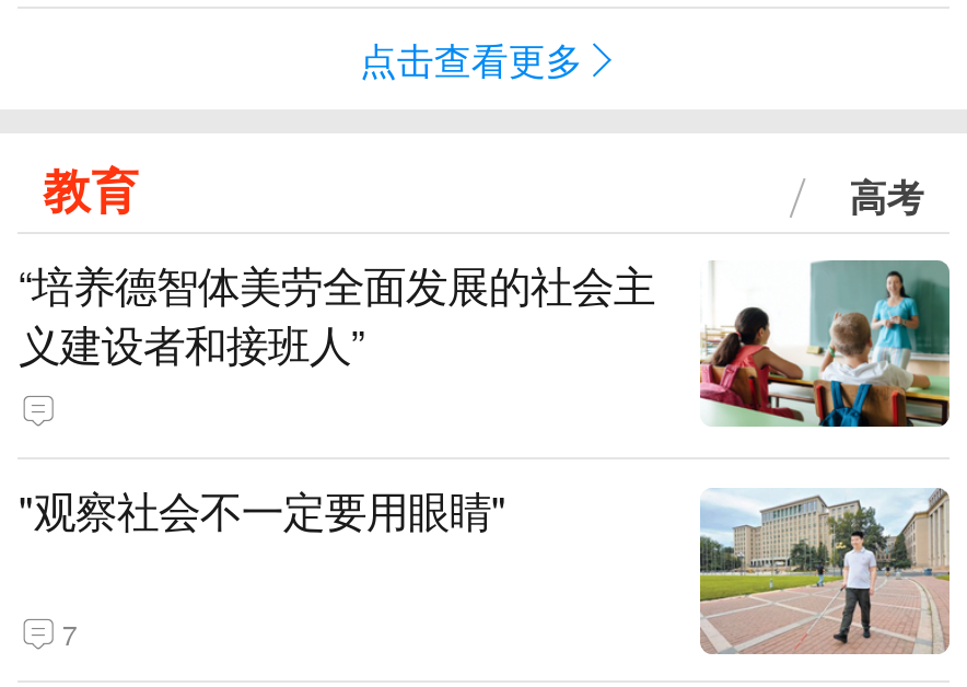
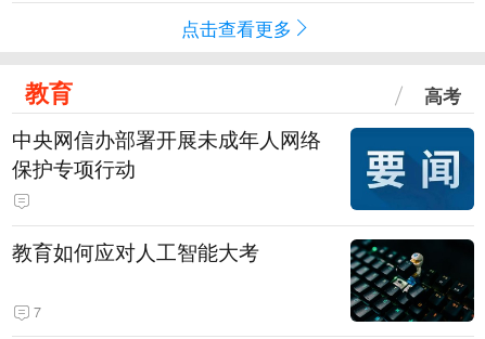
- [image]
- “培养德智体美劳全面发展的社会主
- 义建设者和接班人”
+ [image]
+ 中央网信办部署开展未成年人网络
+ 保护专项行动

- "观察社会不一定要用眼睛"
+ 教育如何应对人工智能大考

- [image]
+ [image]
